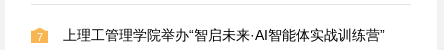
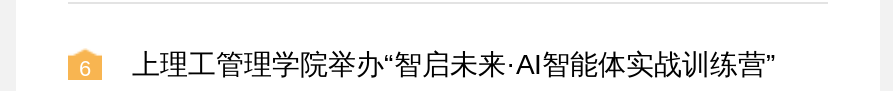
- 7 上理工管理学院举办“智启未来·AI智能体实战训练营”
+ 6 上理工管理学院举办“智启未来·AI智能体实战训练营”
